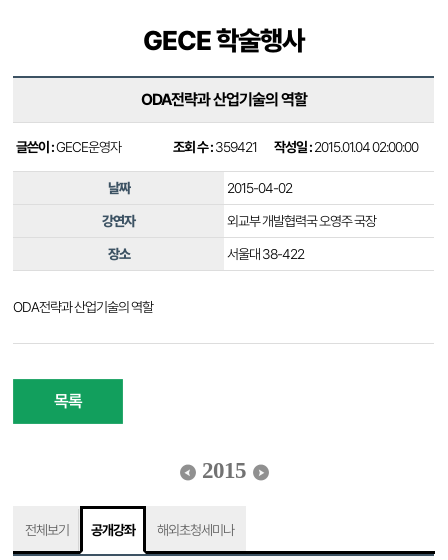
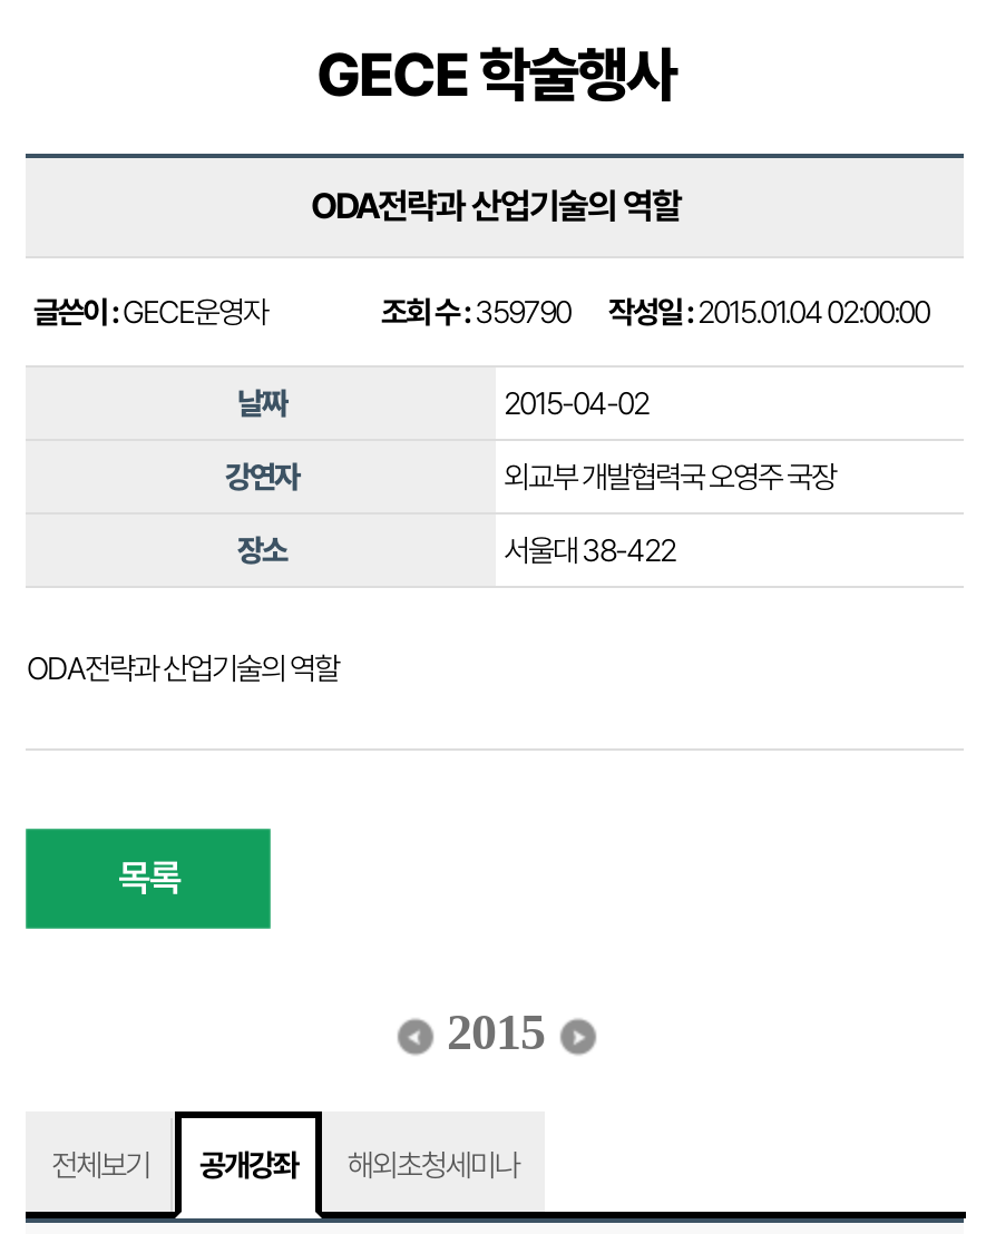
- 조회 수 : 359421 작성일 : 2015.01.04 02:00:00
+ 조회 수 : 359790 작성일 : 2015.01.04 02:00:00
